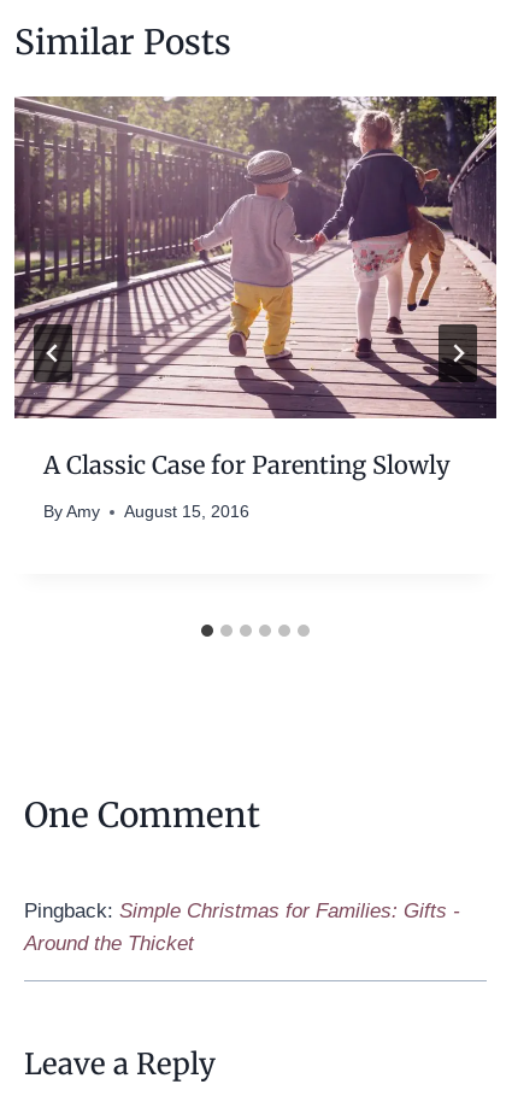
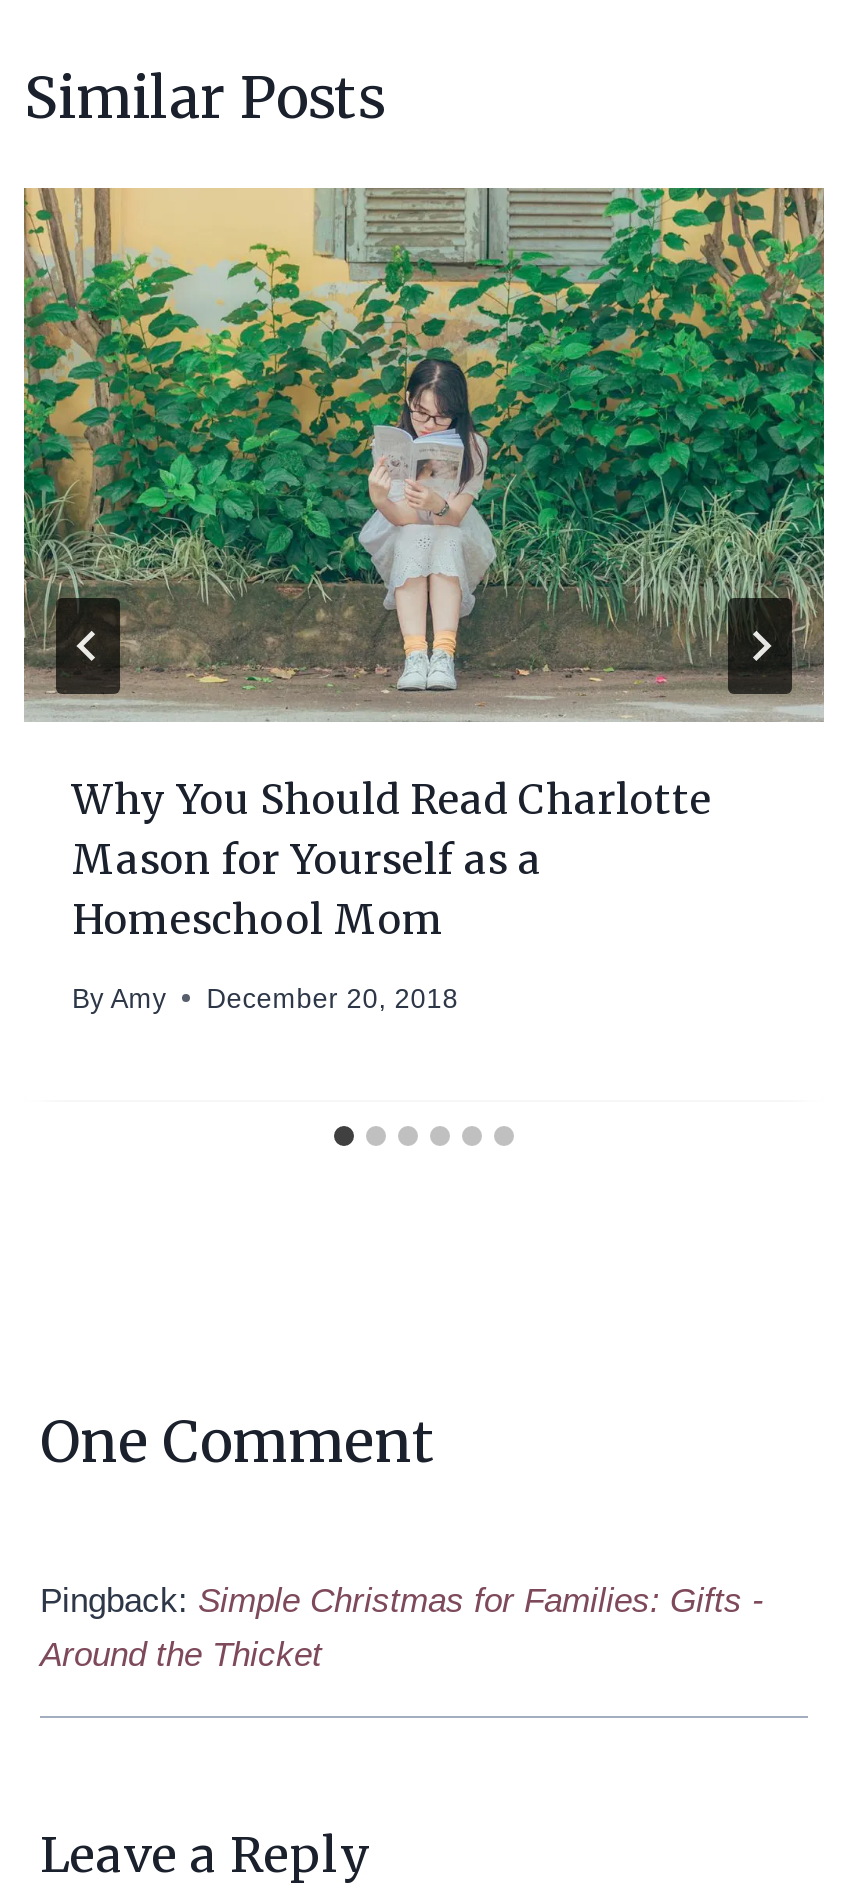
- [image]
- A Classic Case for Parenting Slowly
+ [image]
+ Why You Should Read Charlotte
+ Mason for Yourself as a
+ Homeschool Mom

- By Amy August 15, 2016
+ By Amy December 20, 2018

moved down: By Amy
